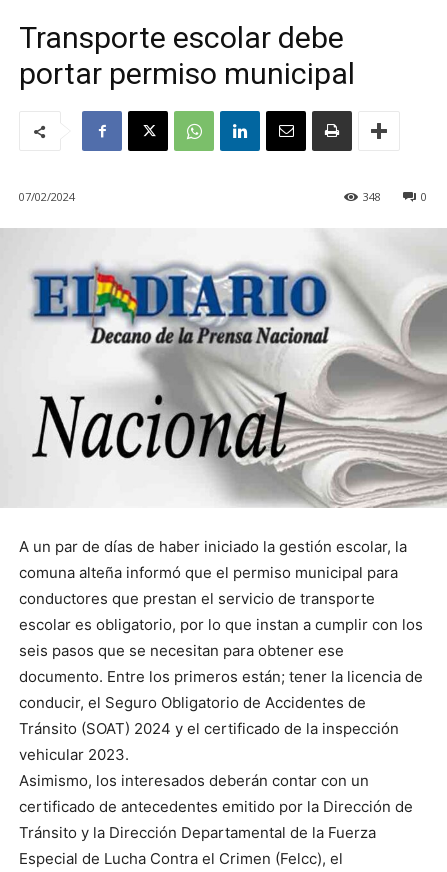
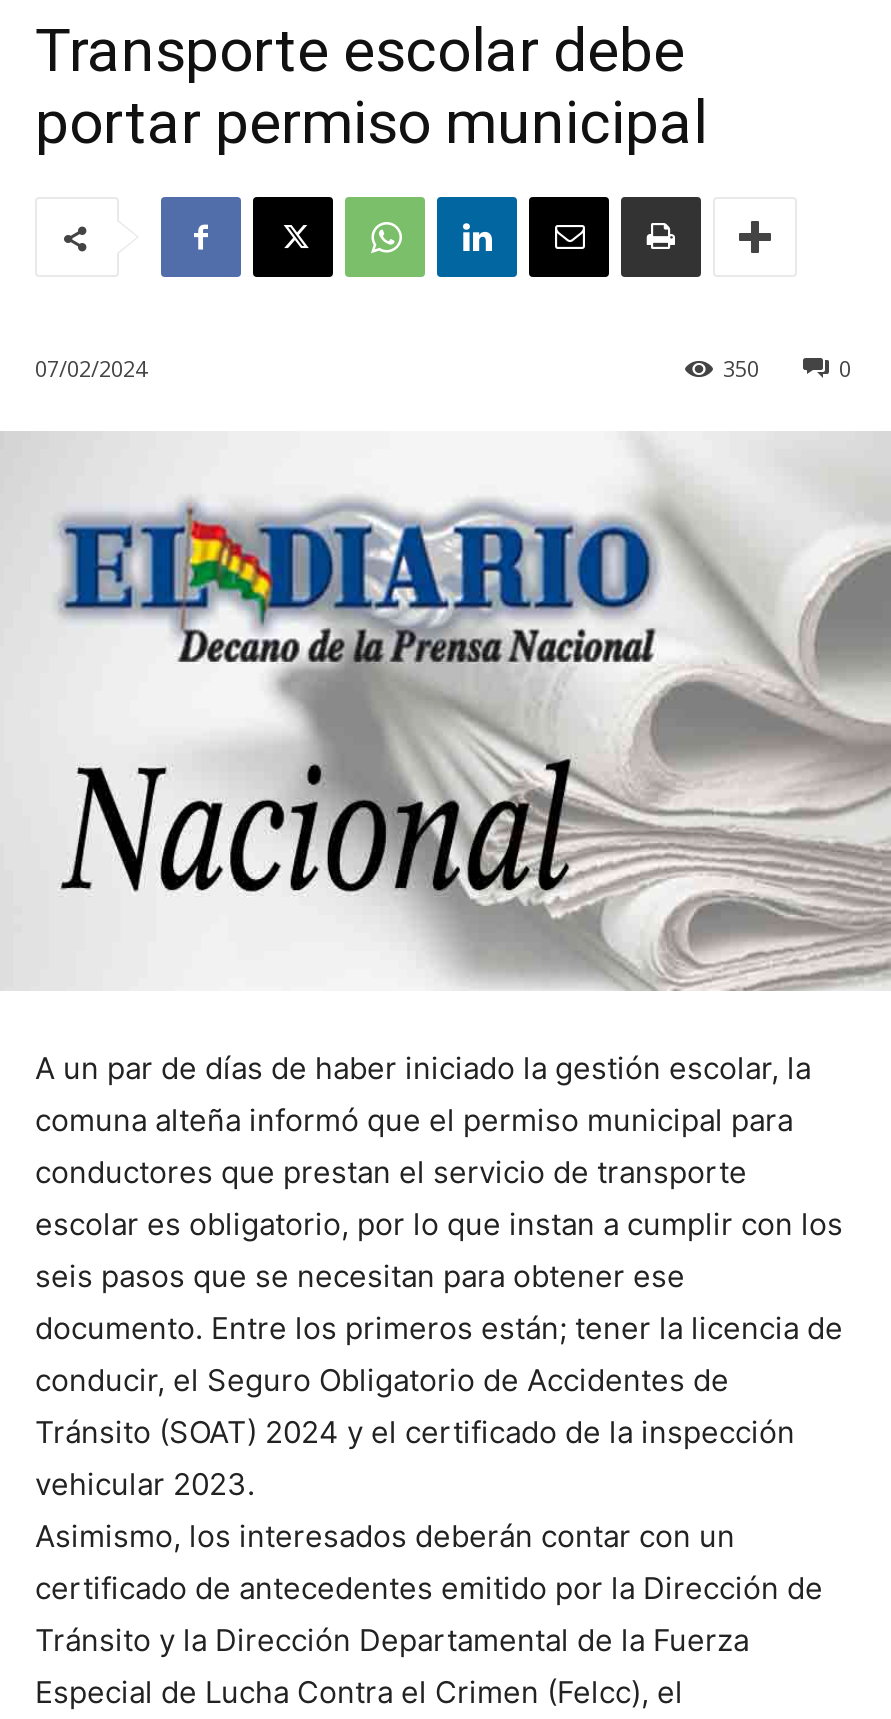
- 348
+ 350
